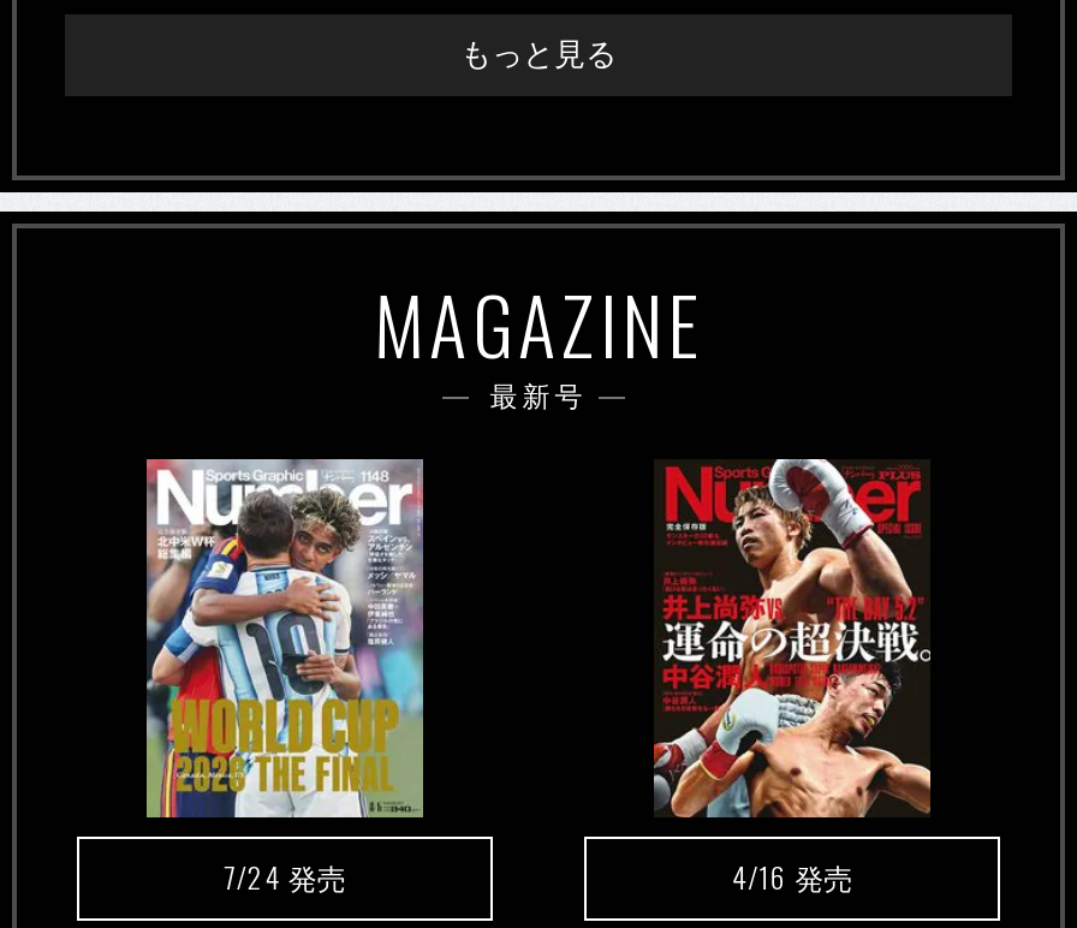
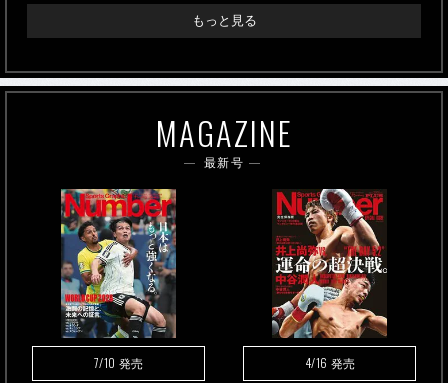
- [image]
- 7/24発売
+ [image]
+ 7/10発売
